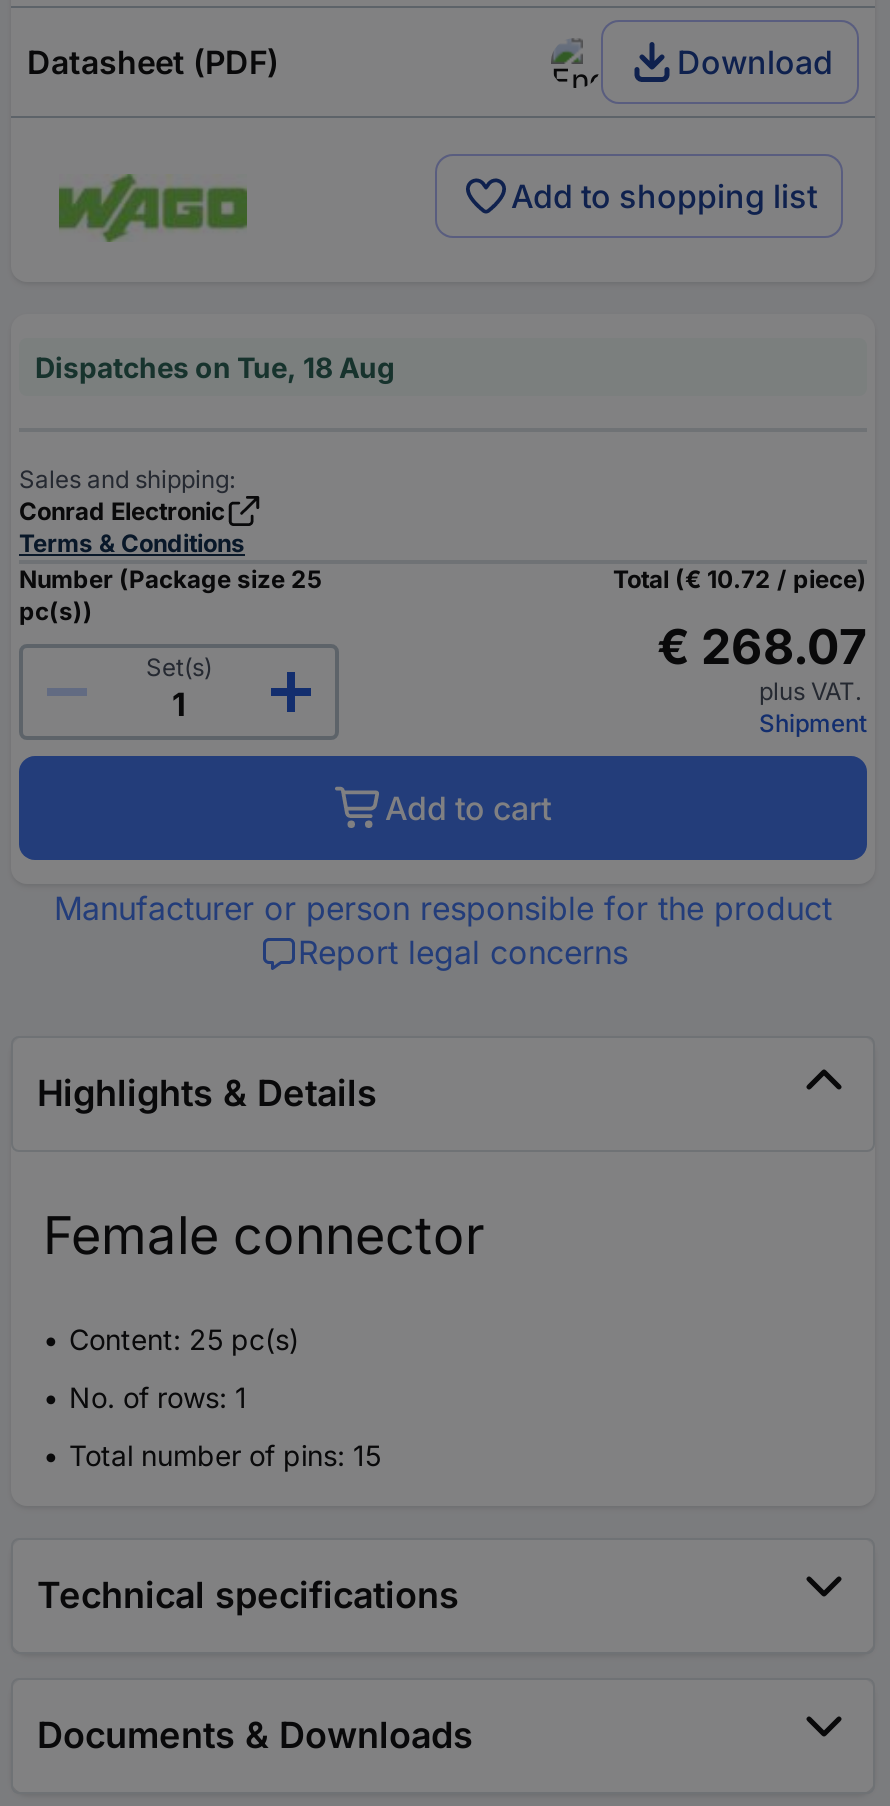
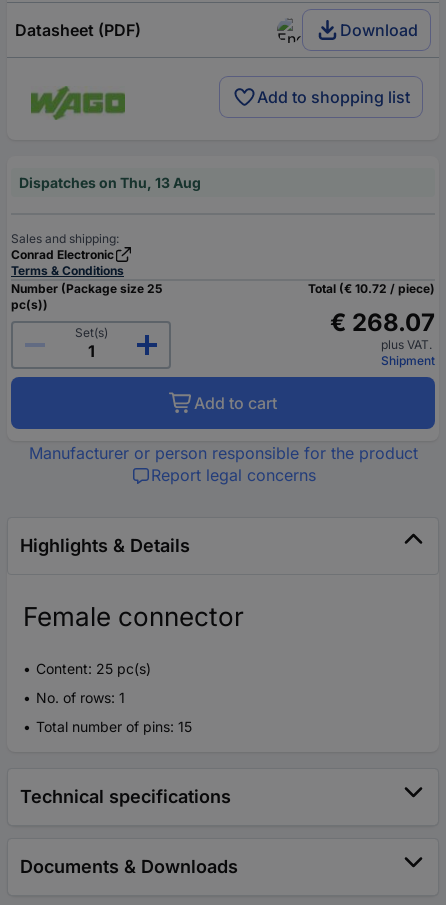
- Dispatches on Tue, 18 Aug
+ Dispatches on Thu, 13 Aug
